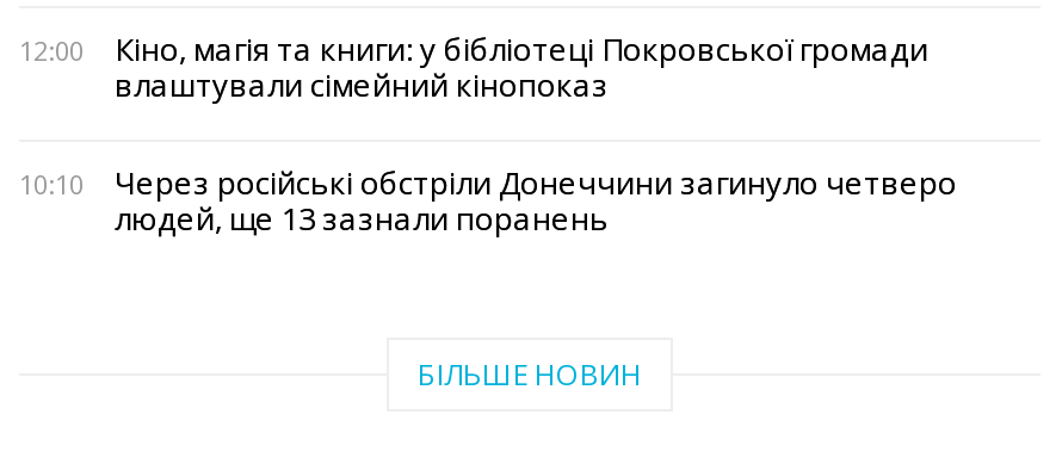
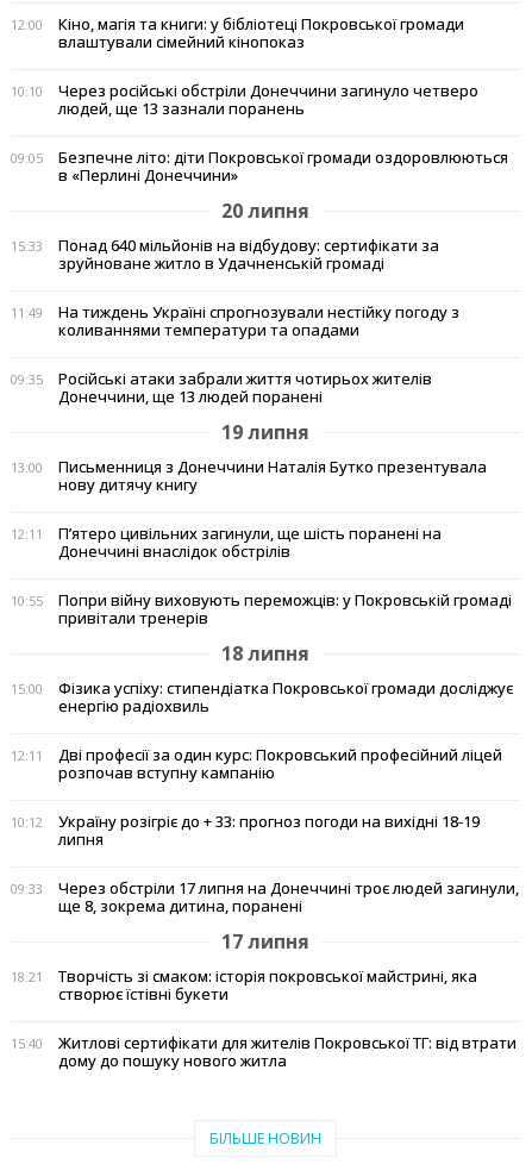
+ 09:05
+ Безпечне літо: діти Покровської громади оздоровлюються
+ в «Перлині Донеччини»
+ 20 липня
+ 15:33
+ Понад 640 мільйонів на відбудову: сертифікати за
+ зруйноване житло в Удачненській громаді
+ 11:49
+ На тиждень Україні спрогнозували нестійку погоду з
+ коливаннями температури та опадами
+ 09:35
+ Російські атаки забрали життя чотирьох жителів
+ Донеччини, ще 13 людей поранені
+ 19 липня
+ 13:00
+ Письменниця з Донеччини Наталія Бутко презентувала
+ нову дитячу книгу
+ 12:11
+ П’ятеро цивільних загинули, ще шість поранені на
+ Донеччині внаслідок обстрілів
+ 10:55
+ Попри війну виховують переможців: у Покровській громаді
+ привітали тренерів
+ 18 липня
+ 15:00
+ Фізика успіху: стипендіатка Покровської громади досліджує
+ енергію радіохвиль
+ 12:11
+ Дві професії за один курс: Покровський професійний ліцей
+ розпочав вступну кампанію
+ 10:12
+ Україну розігріє до + 33: прогноз погоди на вихідні 18-19
+ липня
+ 09:33
+ Через обстріли 17 липня на Донеччині троє людей загинули,
+ ще 8, зокрема дитина, поранені
+ 17 липня
+ 18:21
+ Творчість зі смаком: історія покровської майстрині, яка
+ створює їстівні букети
+ 15:40
+ Житлові сертифікати для жителів Покровської ТГ: від втрати
+ дому до пошуку нового житла
